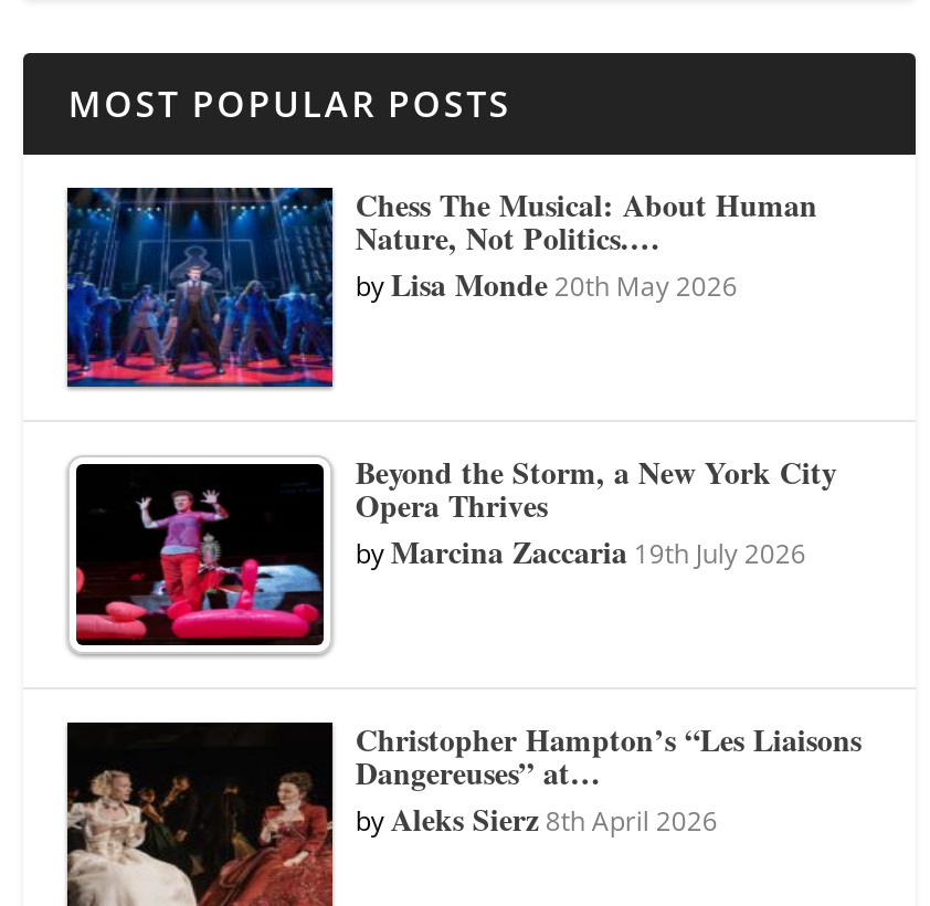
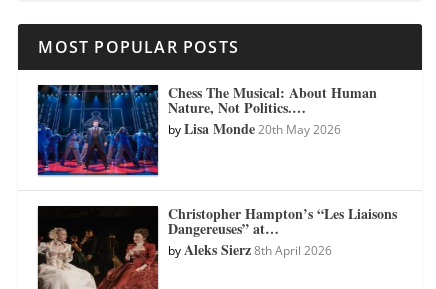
- [image]
- Beyond the Storm, a New York City
- Opera Thrives
- byMarcina Zaccaria 19th July 2026
